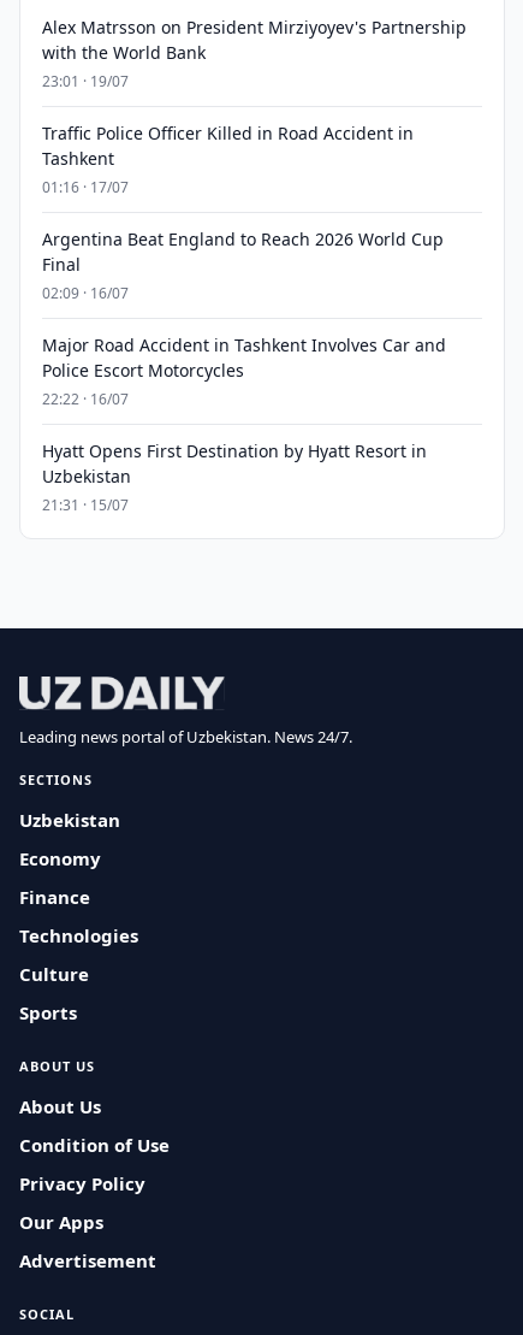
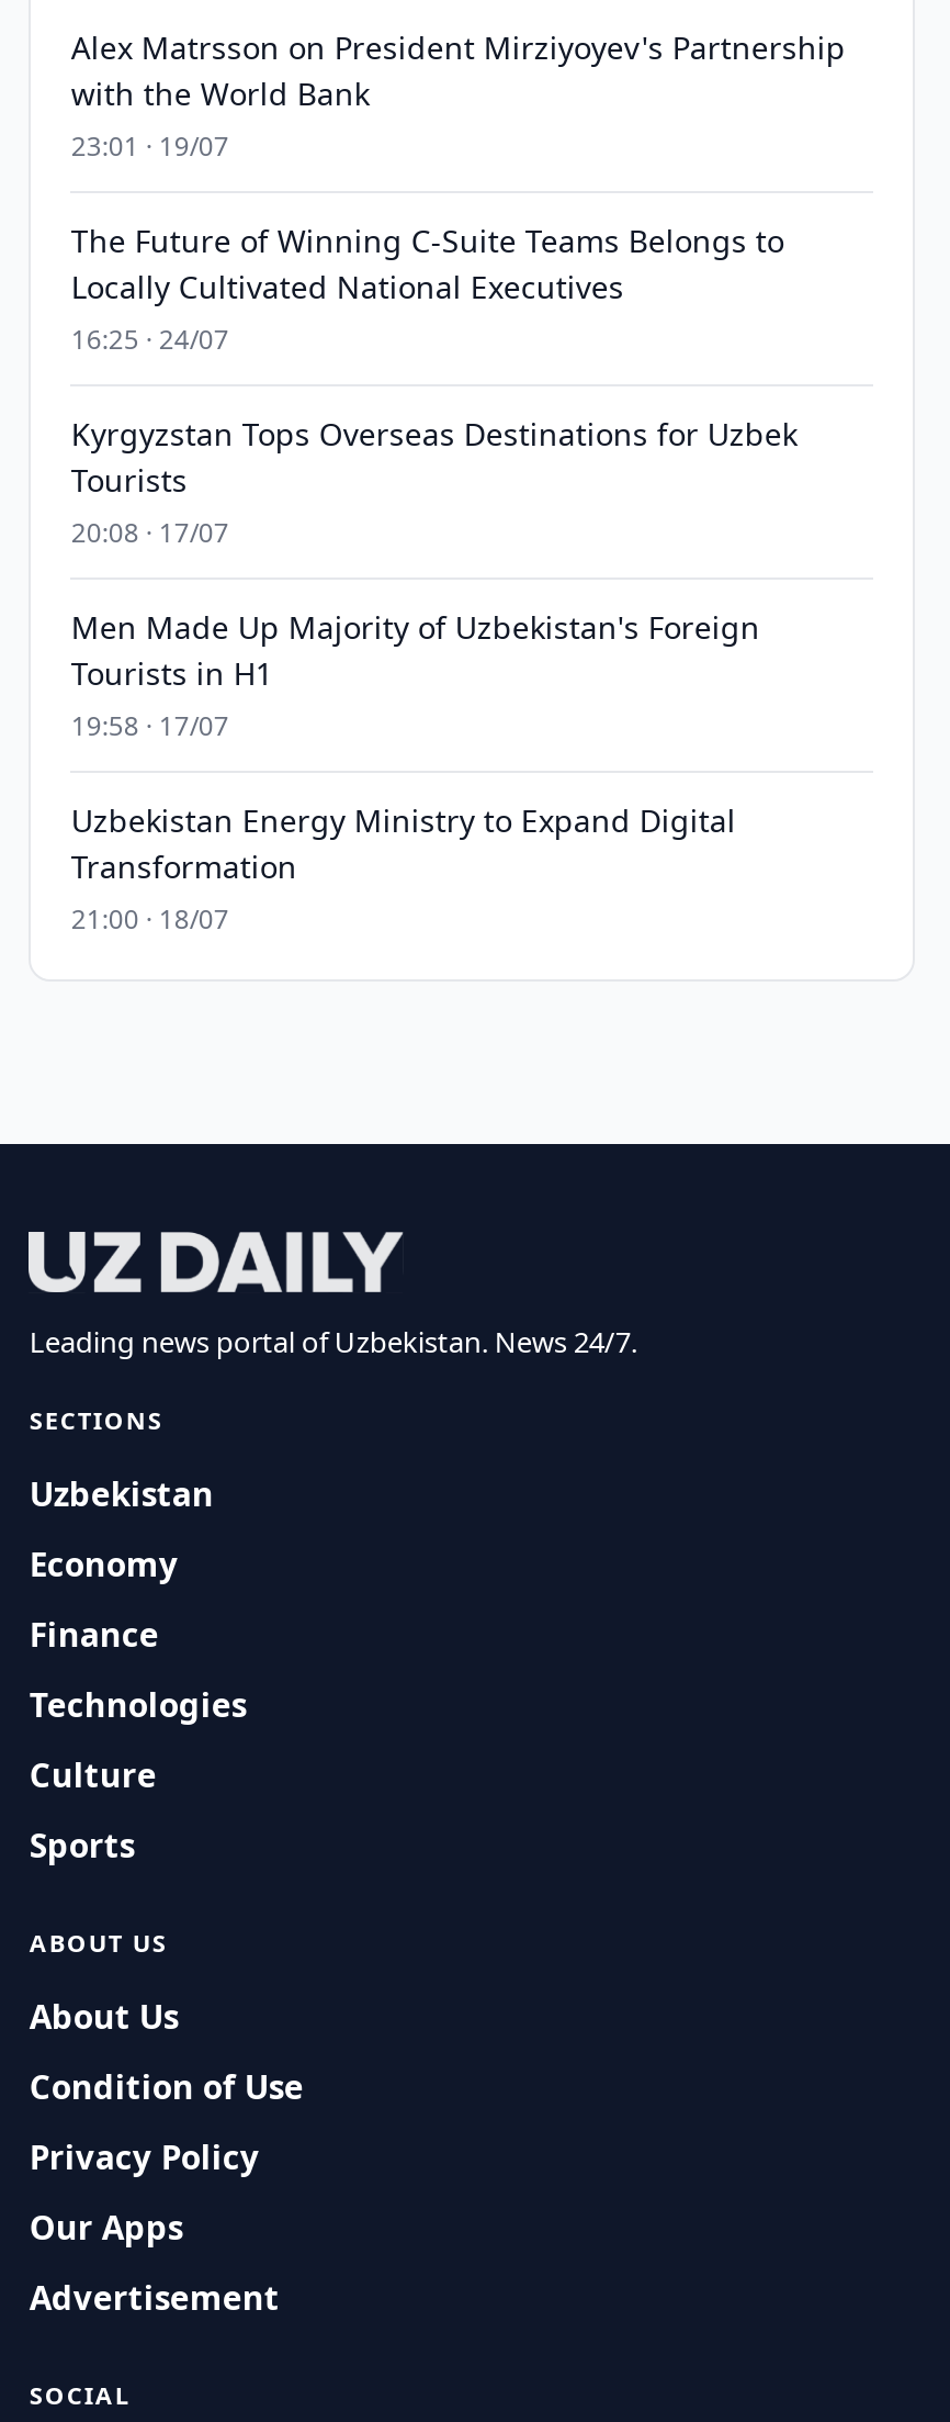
- Traffic Police Officer Killed in Road Accident in
- Tashkent
- 01:16 · 17/07
+ The Future of Winning C-Suite Teams Belongs to
+ Locally Cultivated National Executives
+ 16:25 · 24/07

- Argentina Beat England to Reach 2026 World Cup
- Final
- 02:09 · 16/07
+ Kyrgyzstan Tops Overseas Destinations for Uzbek
+ Tourists
+ 20:08 · 17/07

- Major Road Accident in Tashkent Involves Car and
- Police Escort Motorcycles
- 22:22 · 16/07
+ Men Made Up Majority of Uzbekistan's Foreign
+ Tourists in H1
+ 19:58 · 17/07

- Hyatt Opens First Destination by Hyatt Resort in
- Uzbekistan
- 21:31 · 15/07
+ Uzbekistan Energy Ministry to Expand Digital
+ Transformation
+ 21:00 · 18/07
